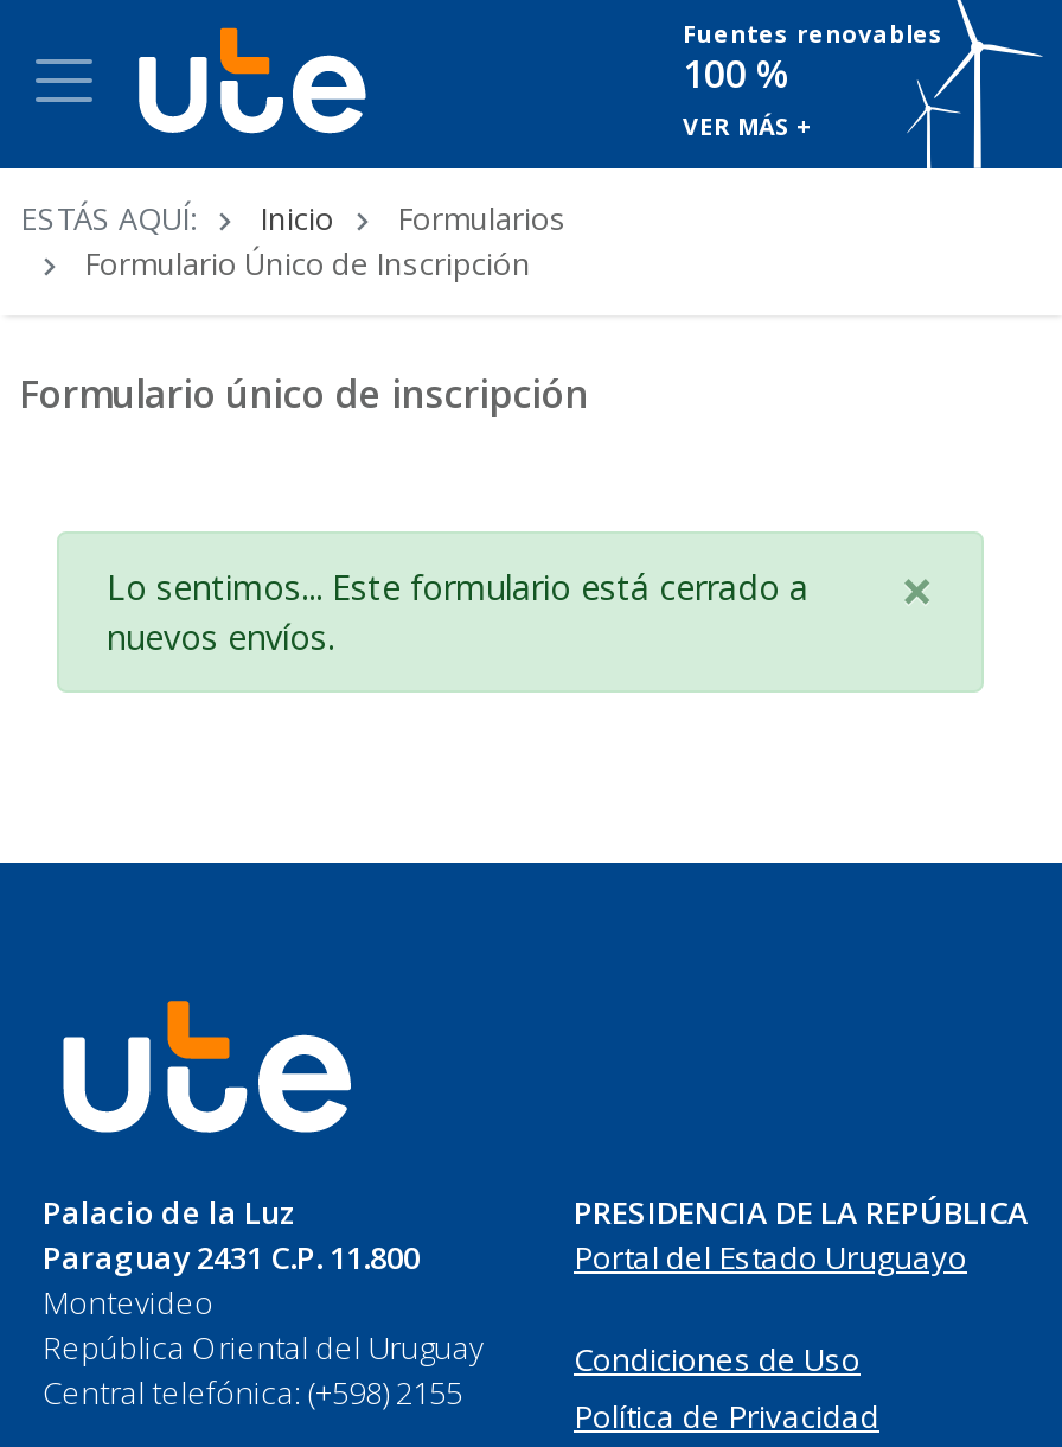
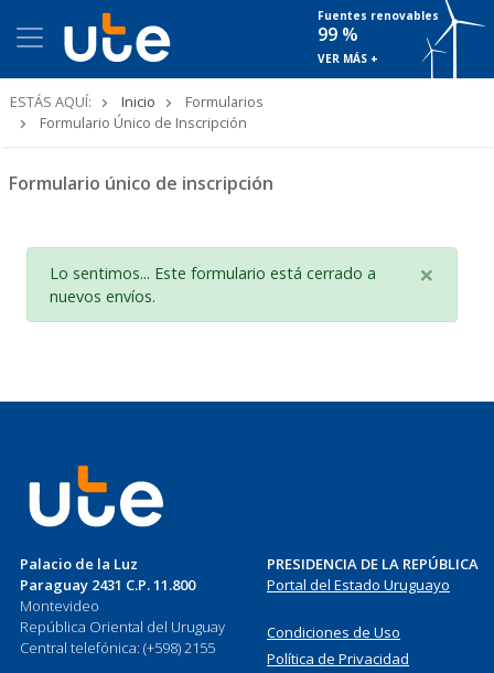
- 100 %
+ 99 %
